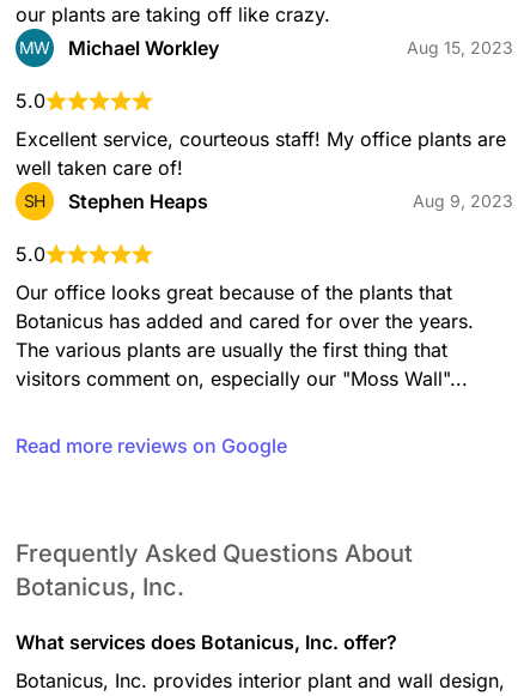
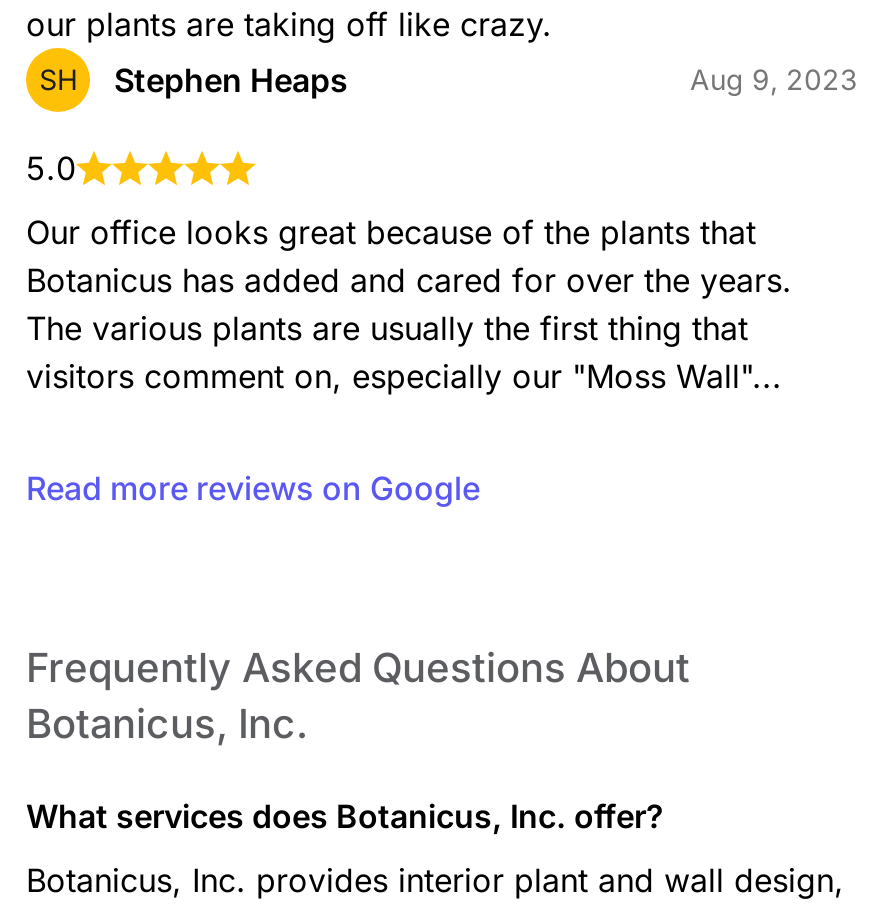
- MW
- Michael Workley
- Aug 15, 2023
- 5.0
- Excellent service, courteous staff! My office plants are
- well taken care of!
